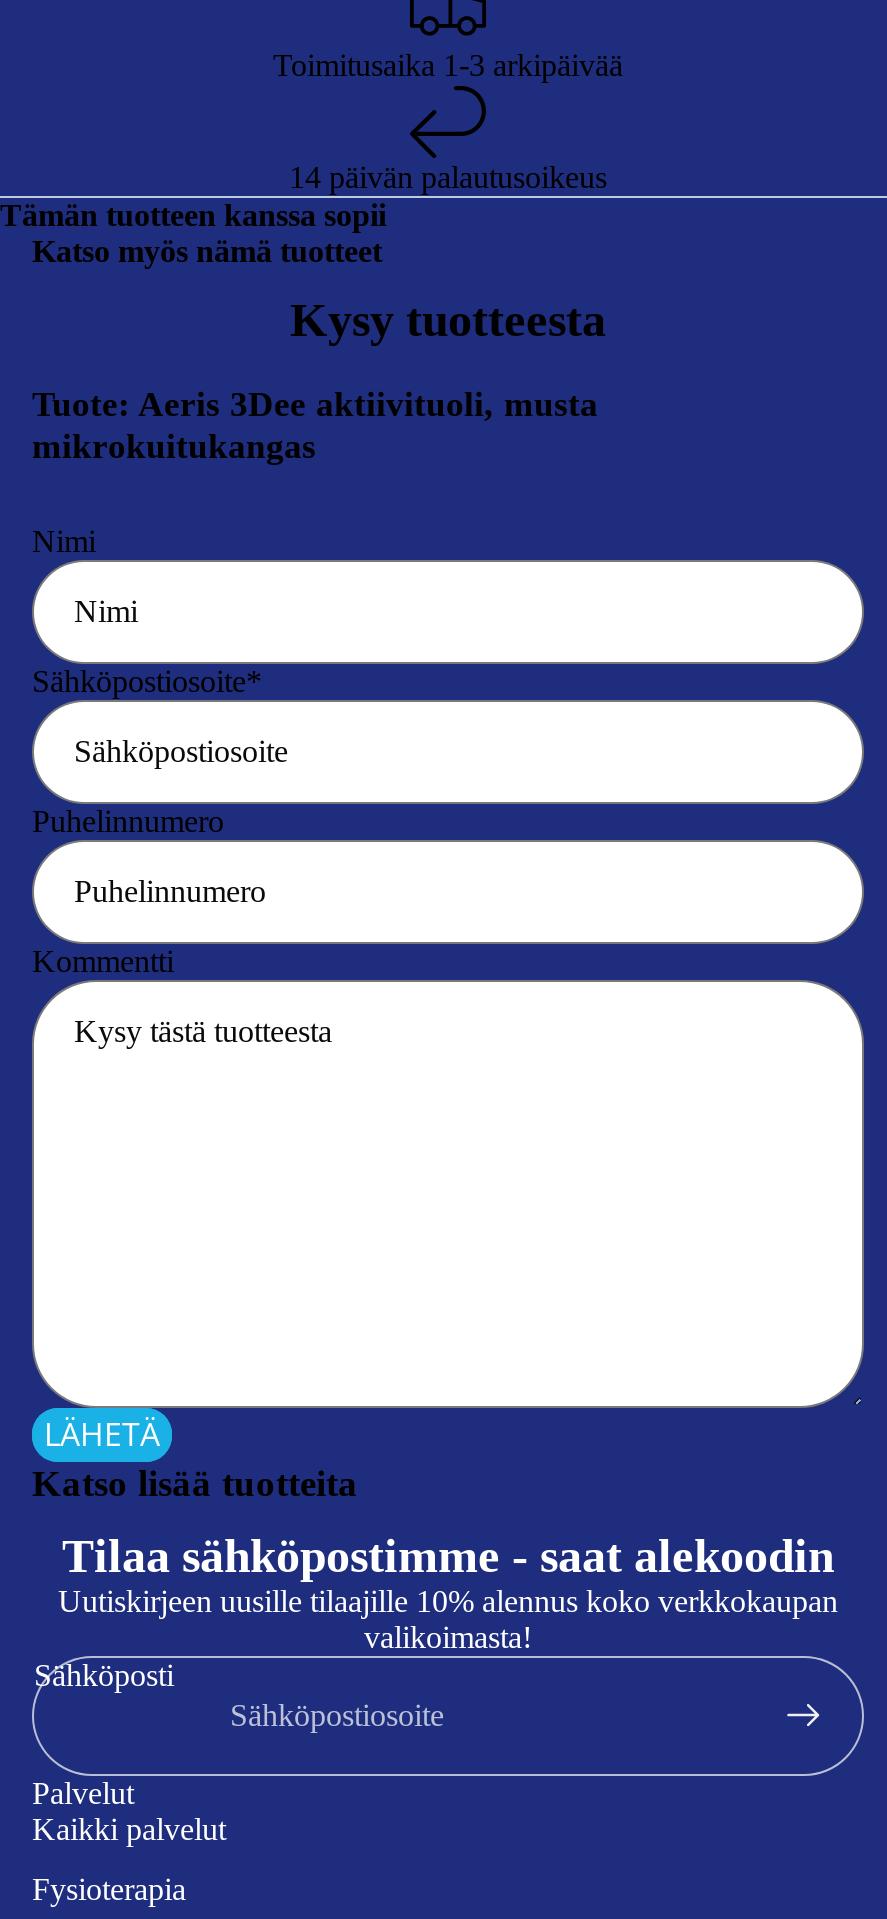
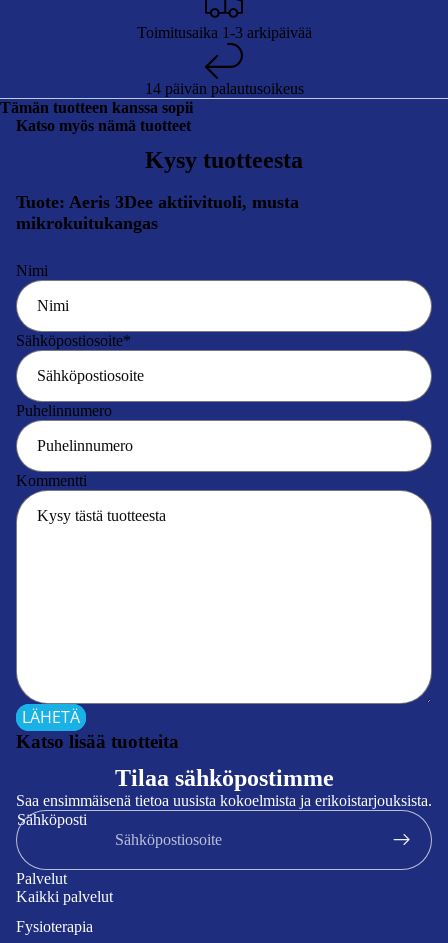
- Tilaa sähköpostimme - saat alekoodin
- Uutiskirjeen uusille tilaajille 10% alennus koko verkkokaupan
- valikoimasta!
+ Tilaa sähköpostimme
+ Saa ensimmäisenä tietoa uusista kokoelmista ja erikoistarjouksista.
